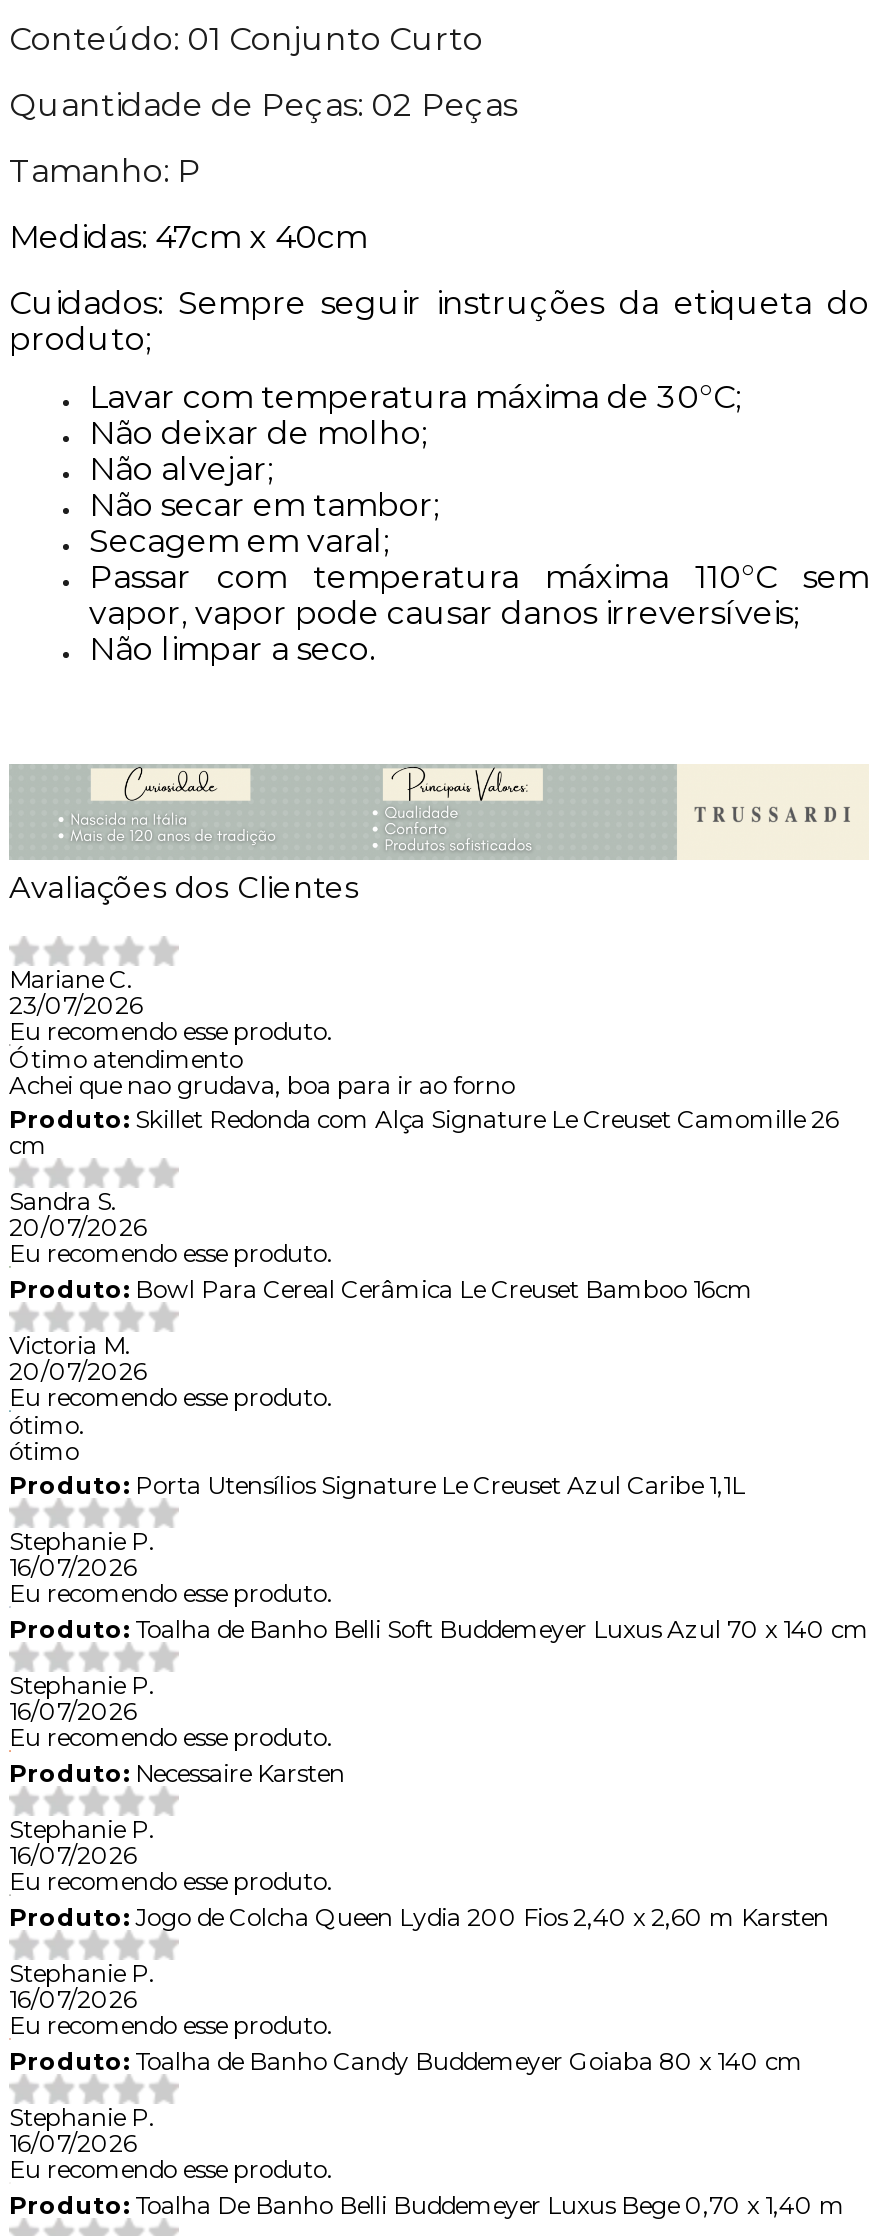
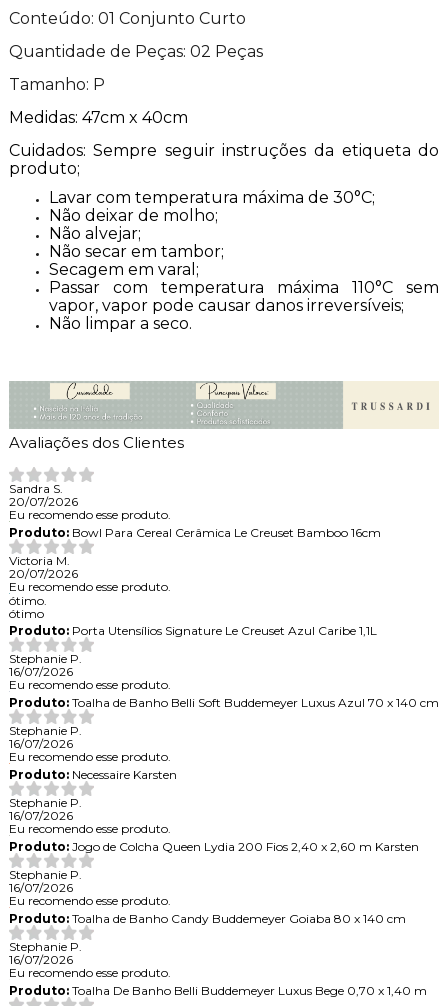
- Mariane C.
- 23/07/2026
- Eu recomendo esse produto.
- Ótimo atendimento
- Achei que nao grudava, boa para ir ao forno
- Produto: Skillet Redonda com Alça Signature Le Creuset Camomille 26
- cm
